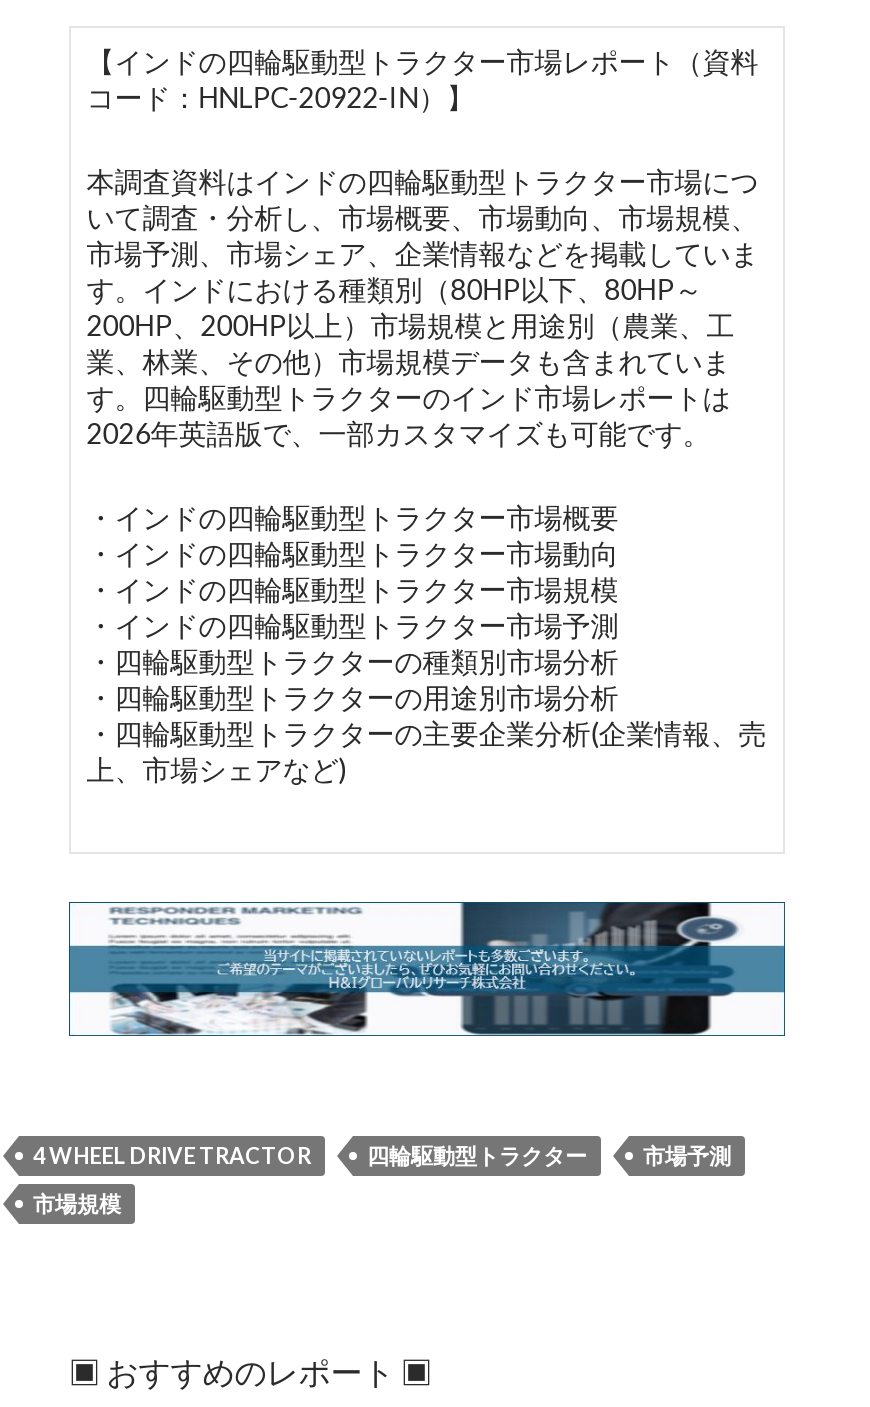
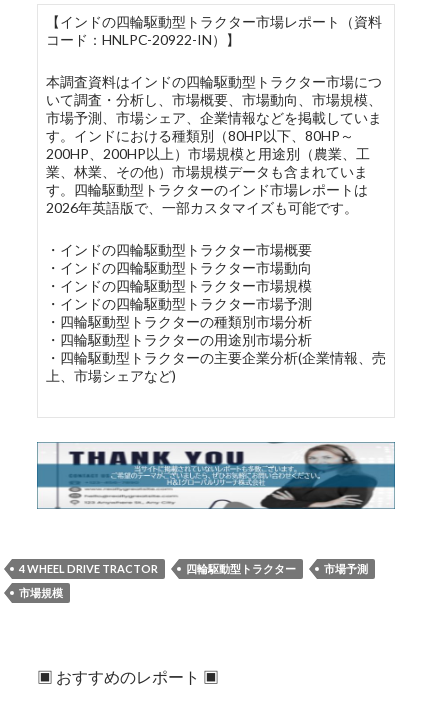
- [image]
+ [image]
